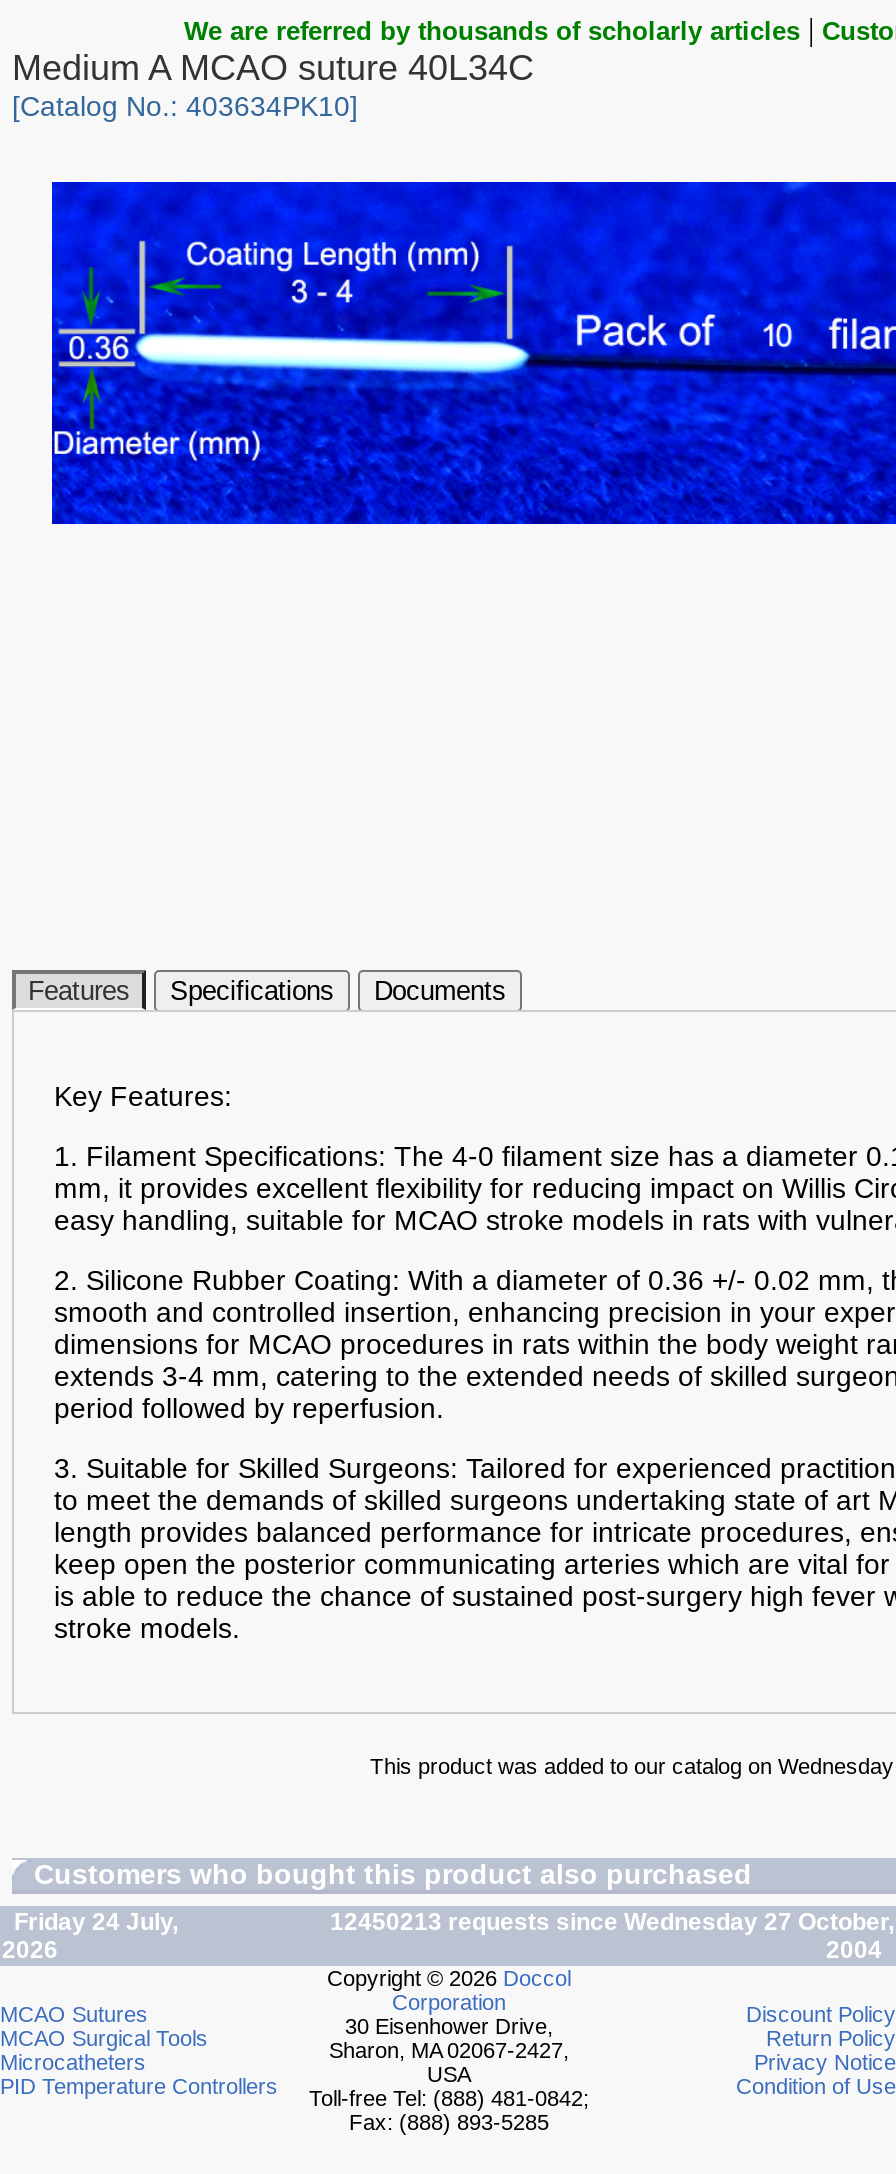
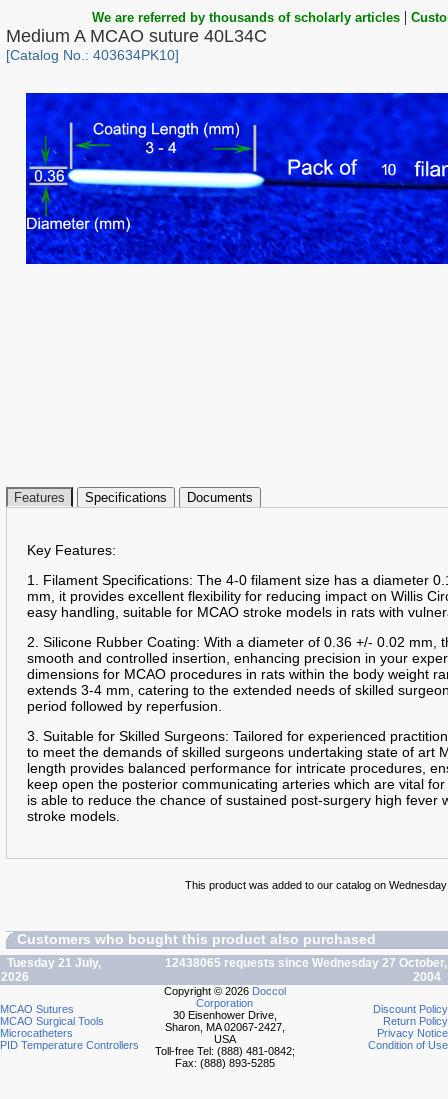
- Friday 24 July,
+ Tuesday 21 July,

- 12450213 requests since Wednesday 27 October,
+ 12438065 requests since Wednesday 27 October,
